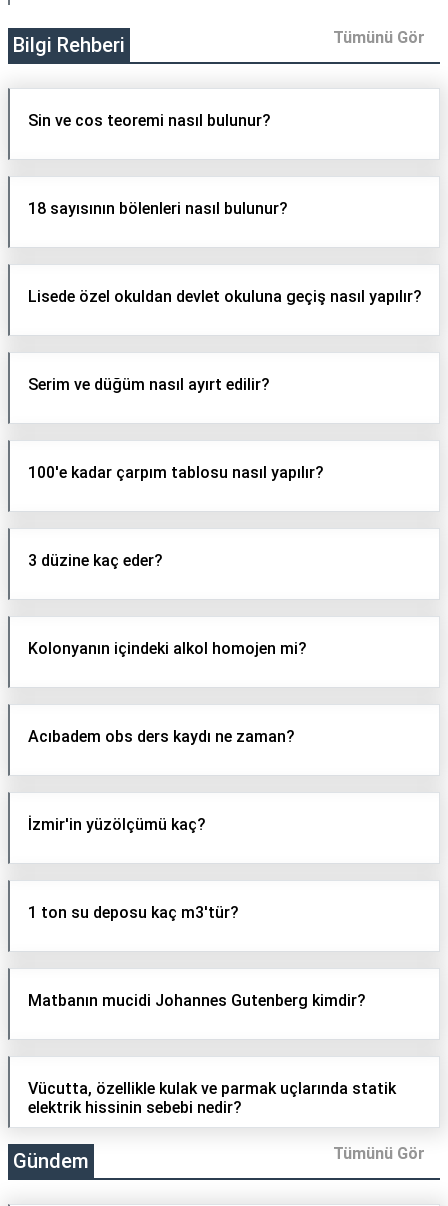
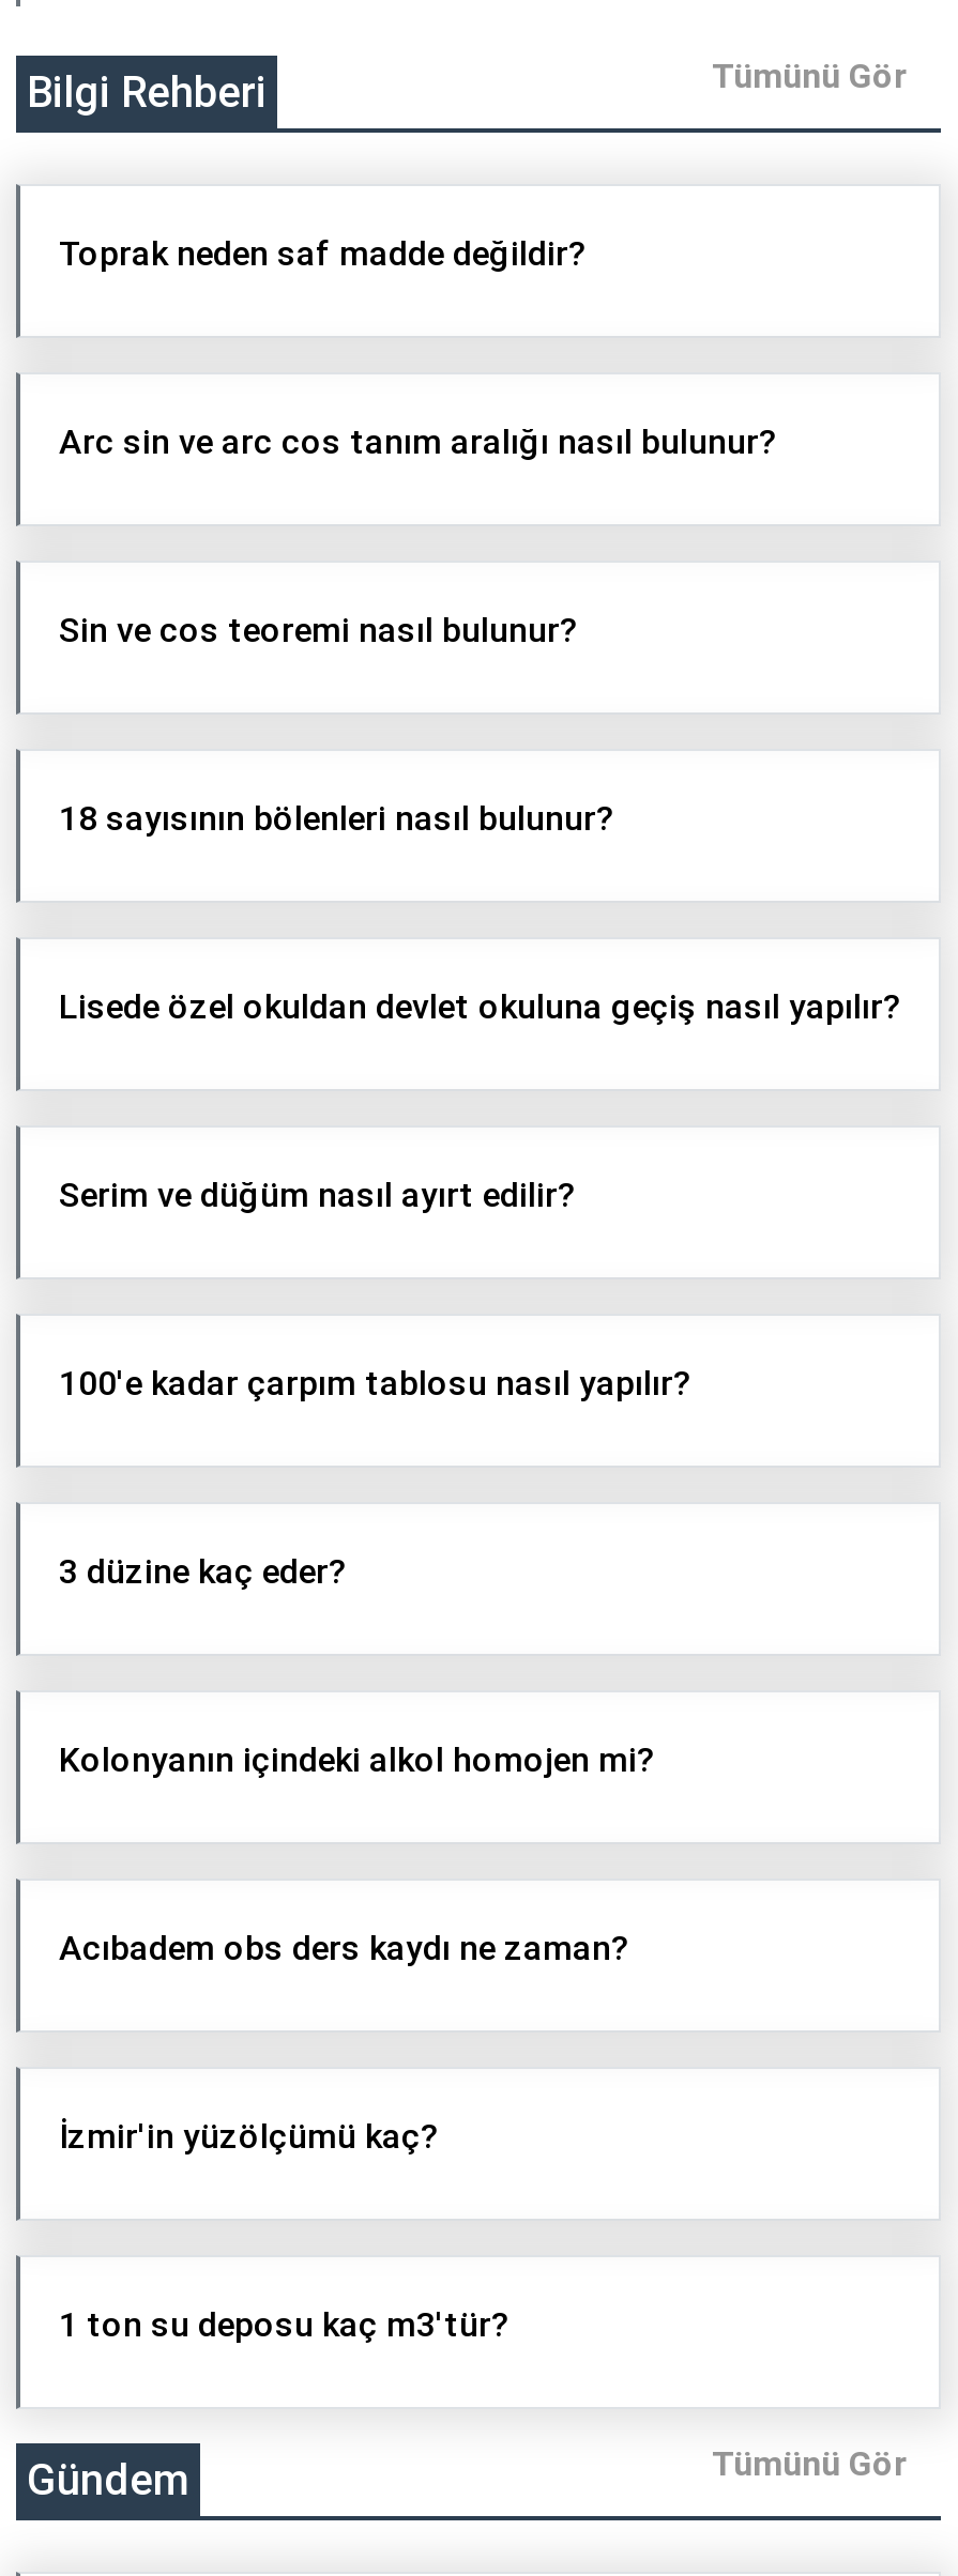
+ Toprak neden saf madde değildir?

+ Arc sin ve arc cos tanım aralığı nasıl bulunur?

moved down: Sin ve cos teoremi nasıl bulunur? | 18 sayısının bölenleri nasıl bulunur? | Lisede özel okuldan devlet okuluna geçiş nasıl yapılır? | ... | İzmir'in yüzölçümü kaç? | 1 ton su deposu kaç m3'tür?

- Matbanın mucidi Johannes Gutenberg kimdir?

- Vücutta, özellikle kulak ve parmak uçlarında statik
- elektrik hissinin sebebi nedir?
